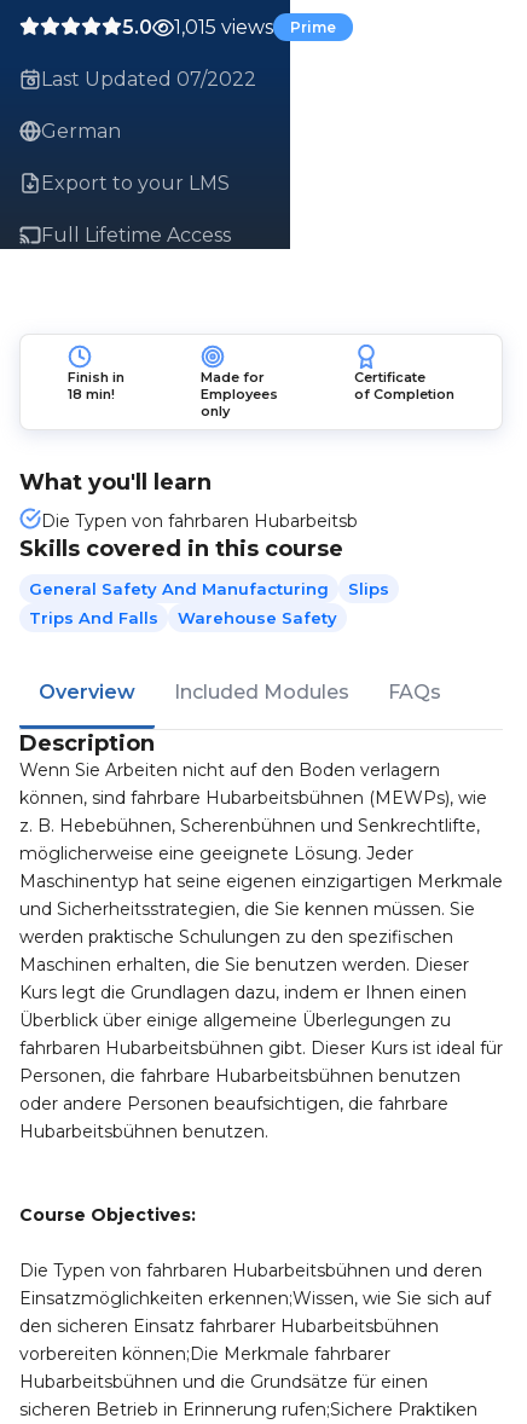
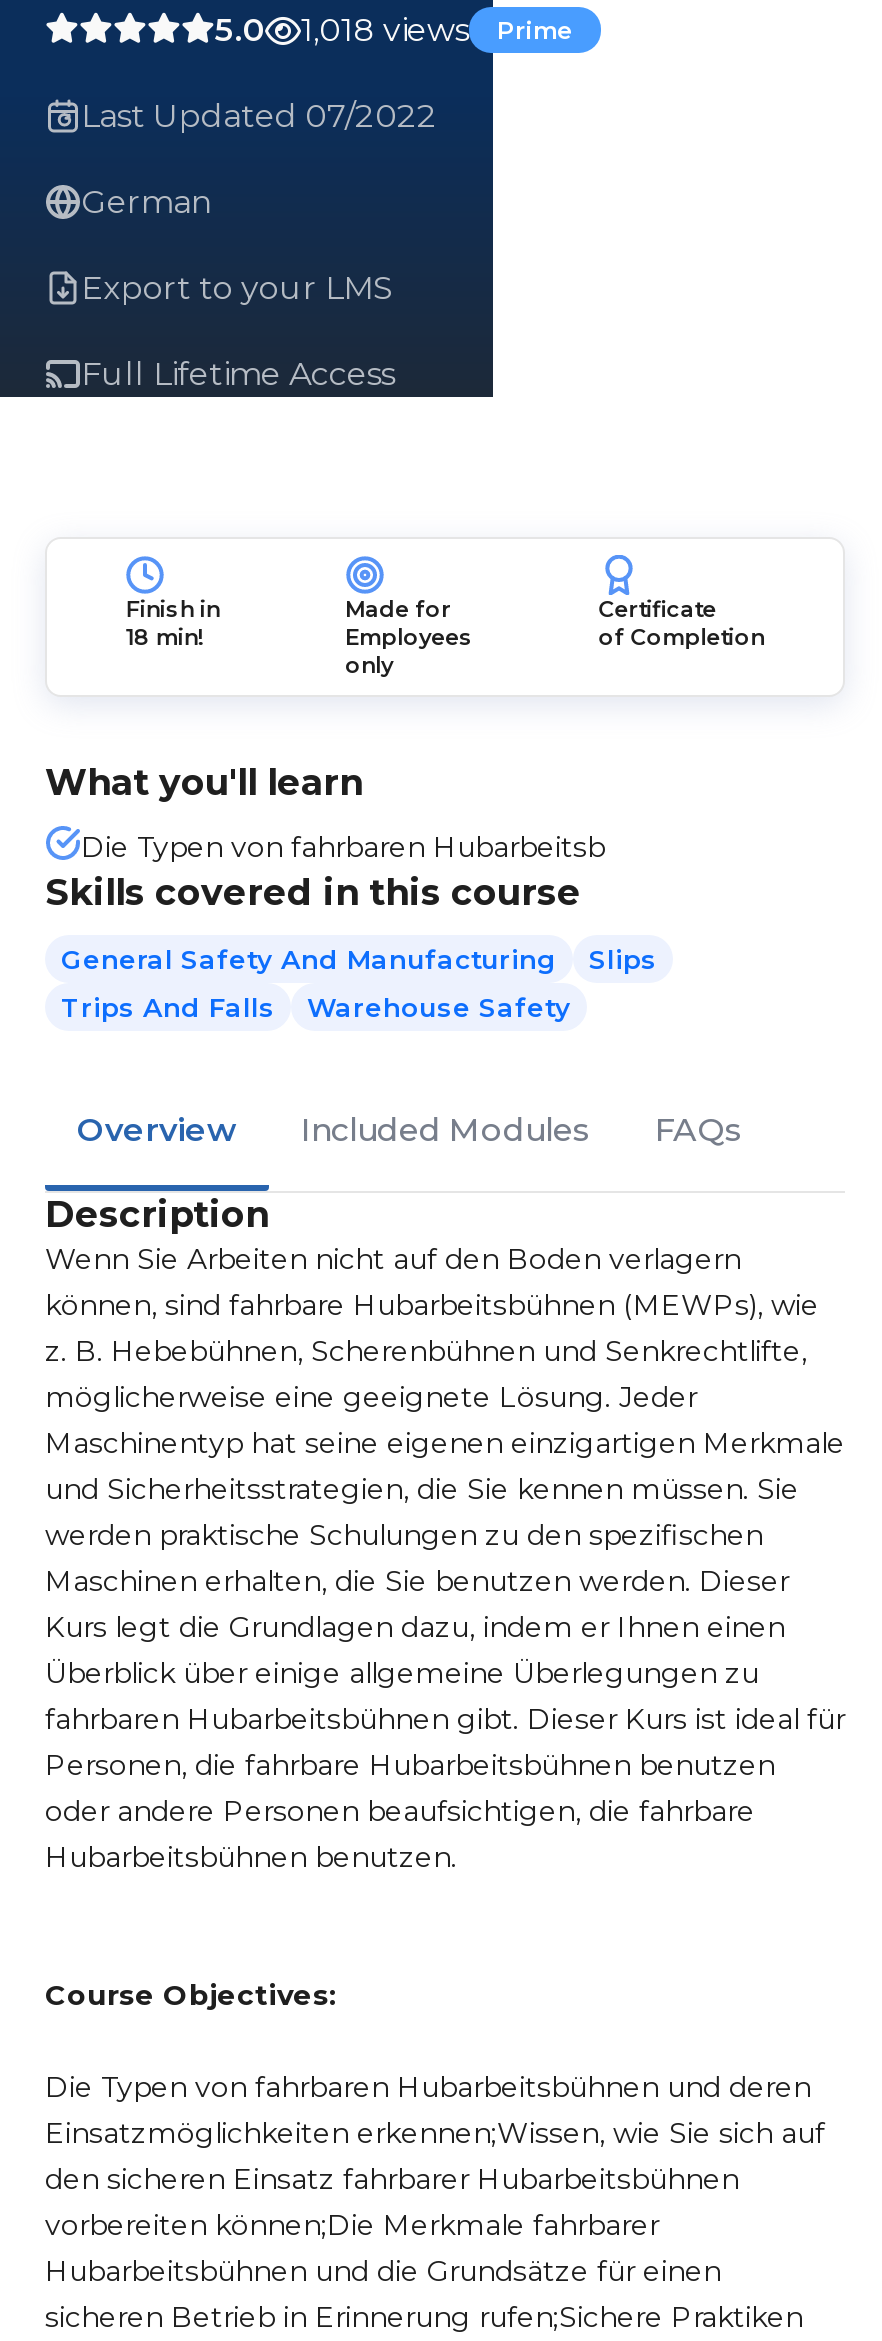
- 5.0 1,015 views Prime
+ 5.0 1,018 views Prime
